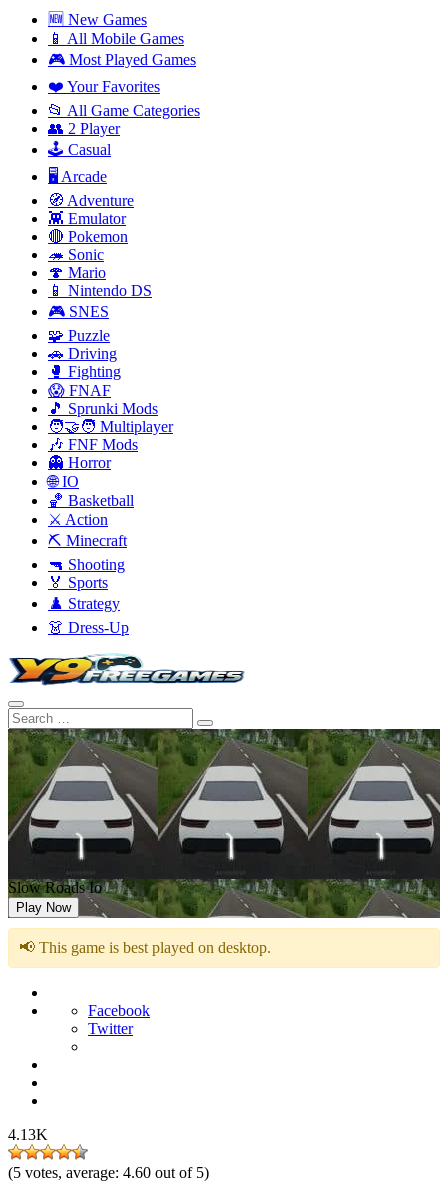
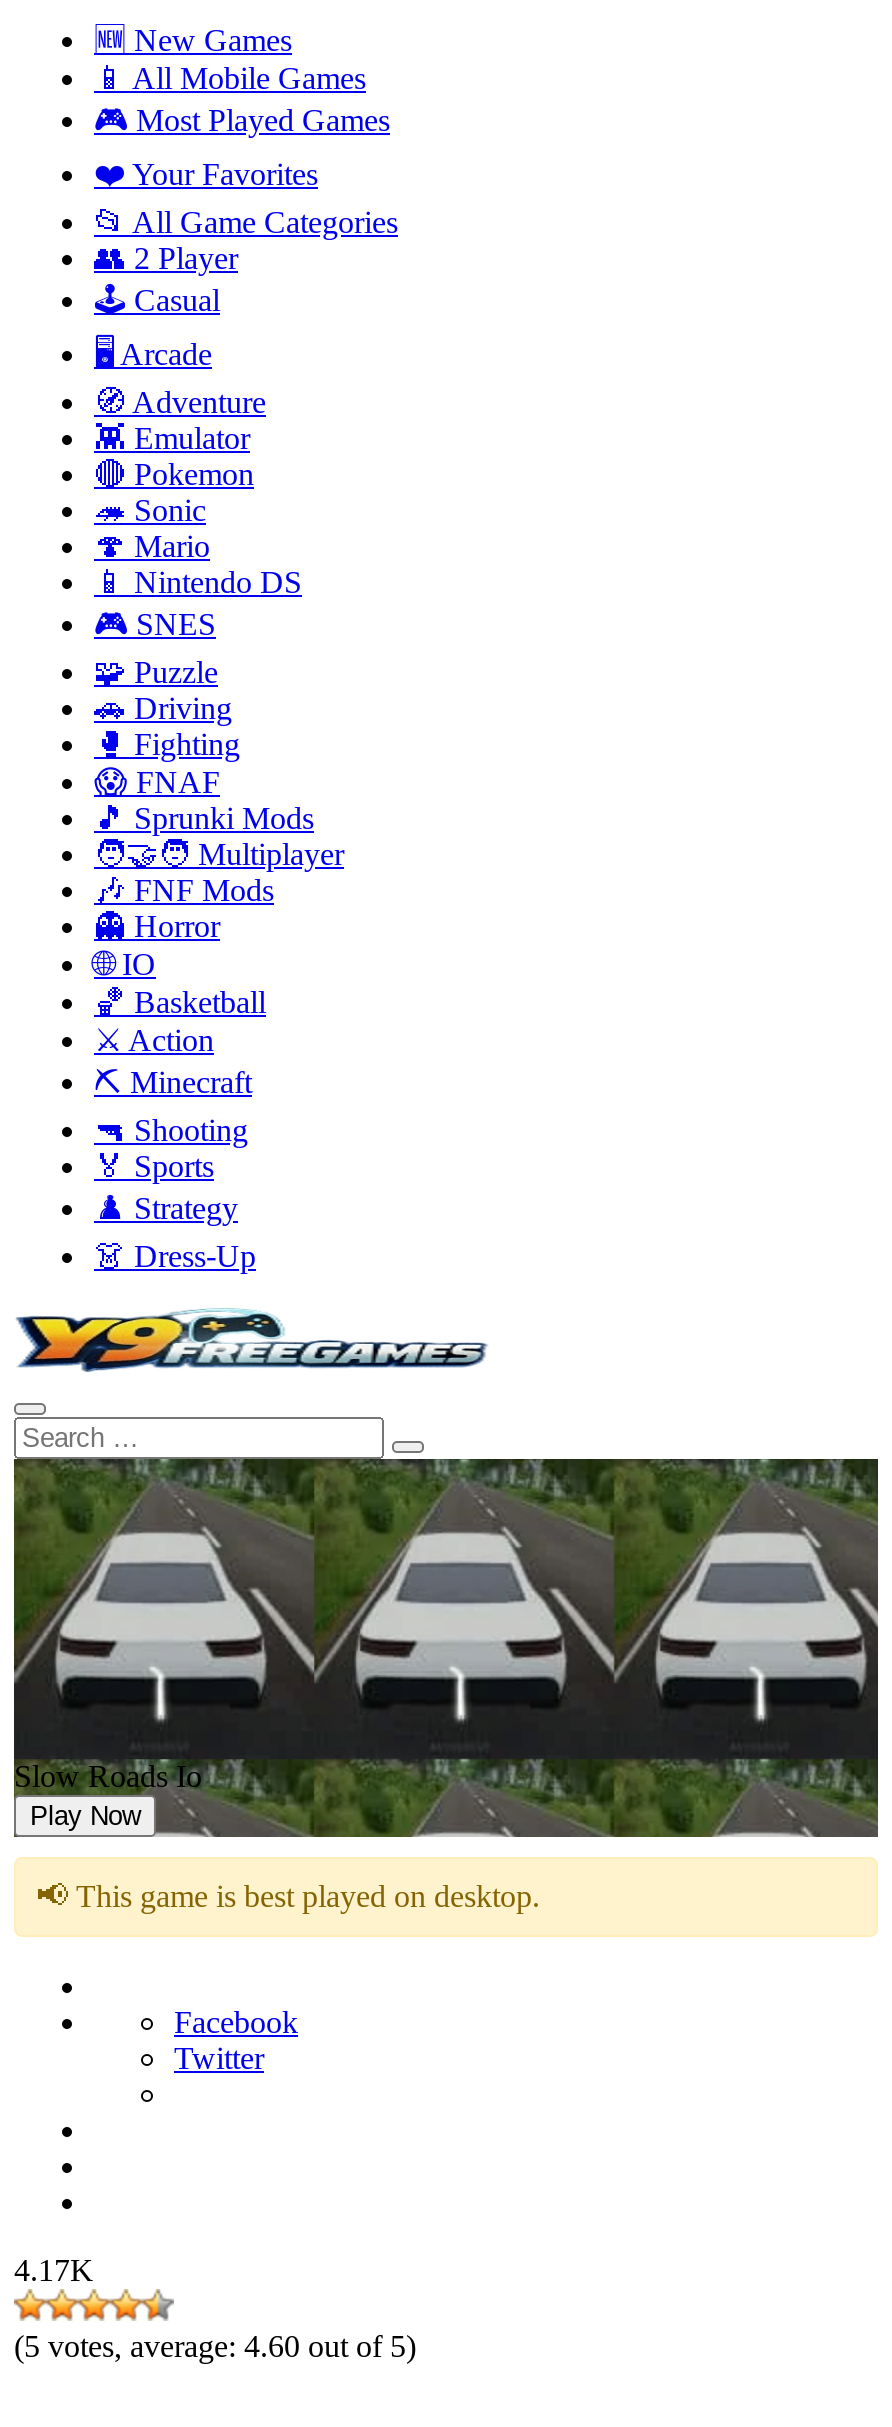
- 4.13K
+ 4.17K
